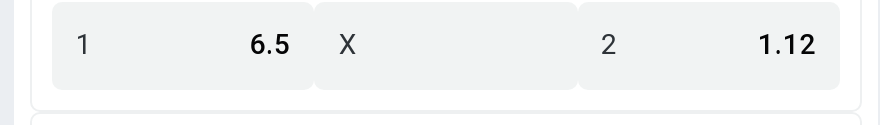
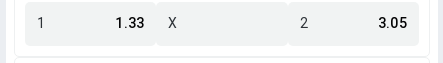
- 6.5 X
+ 1.33 X

- 1.12
+ 3.05
